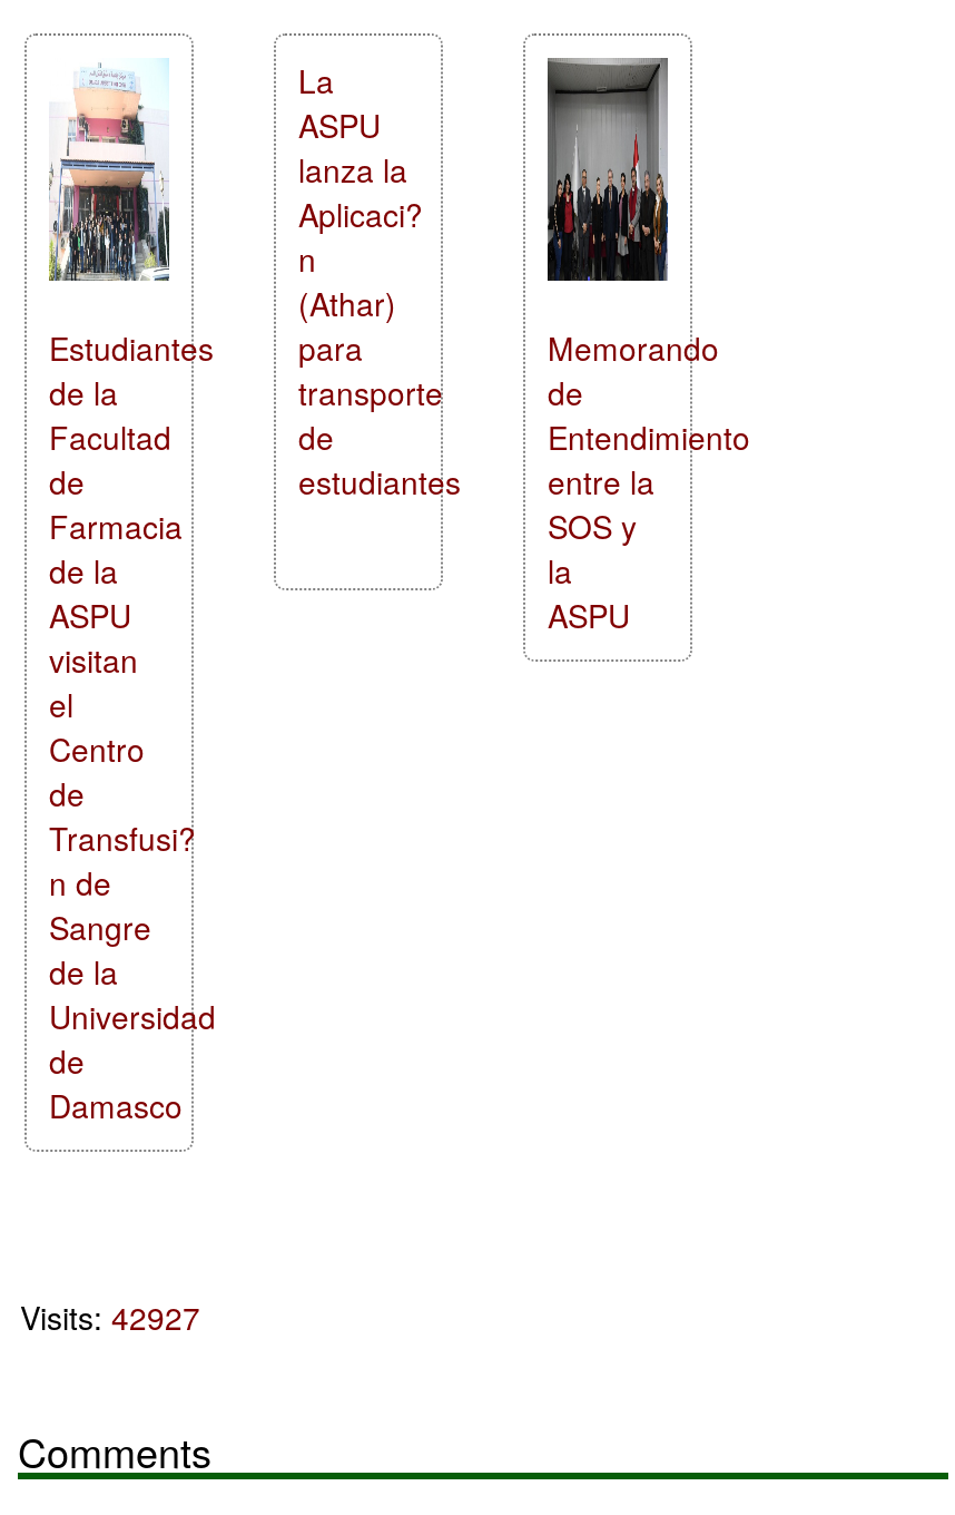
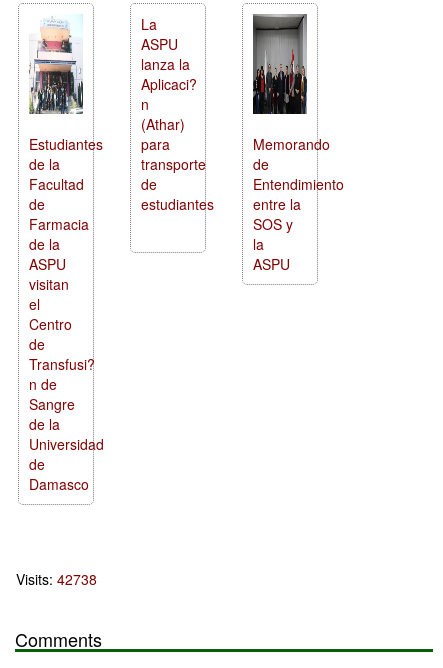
- Visits: 42927
+ Visits: 42738
